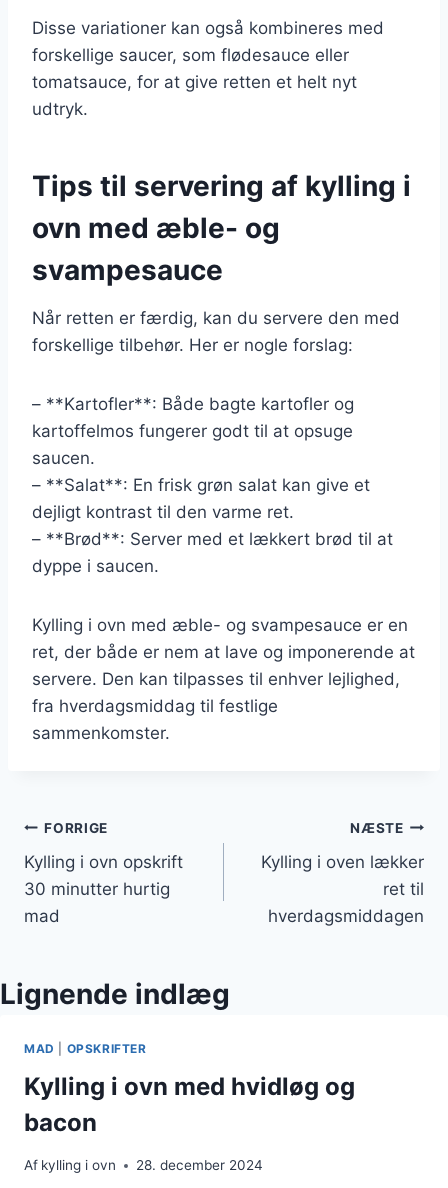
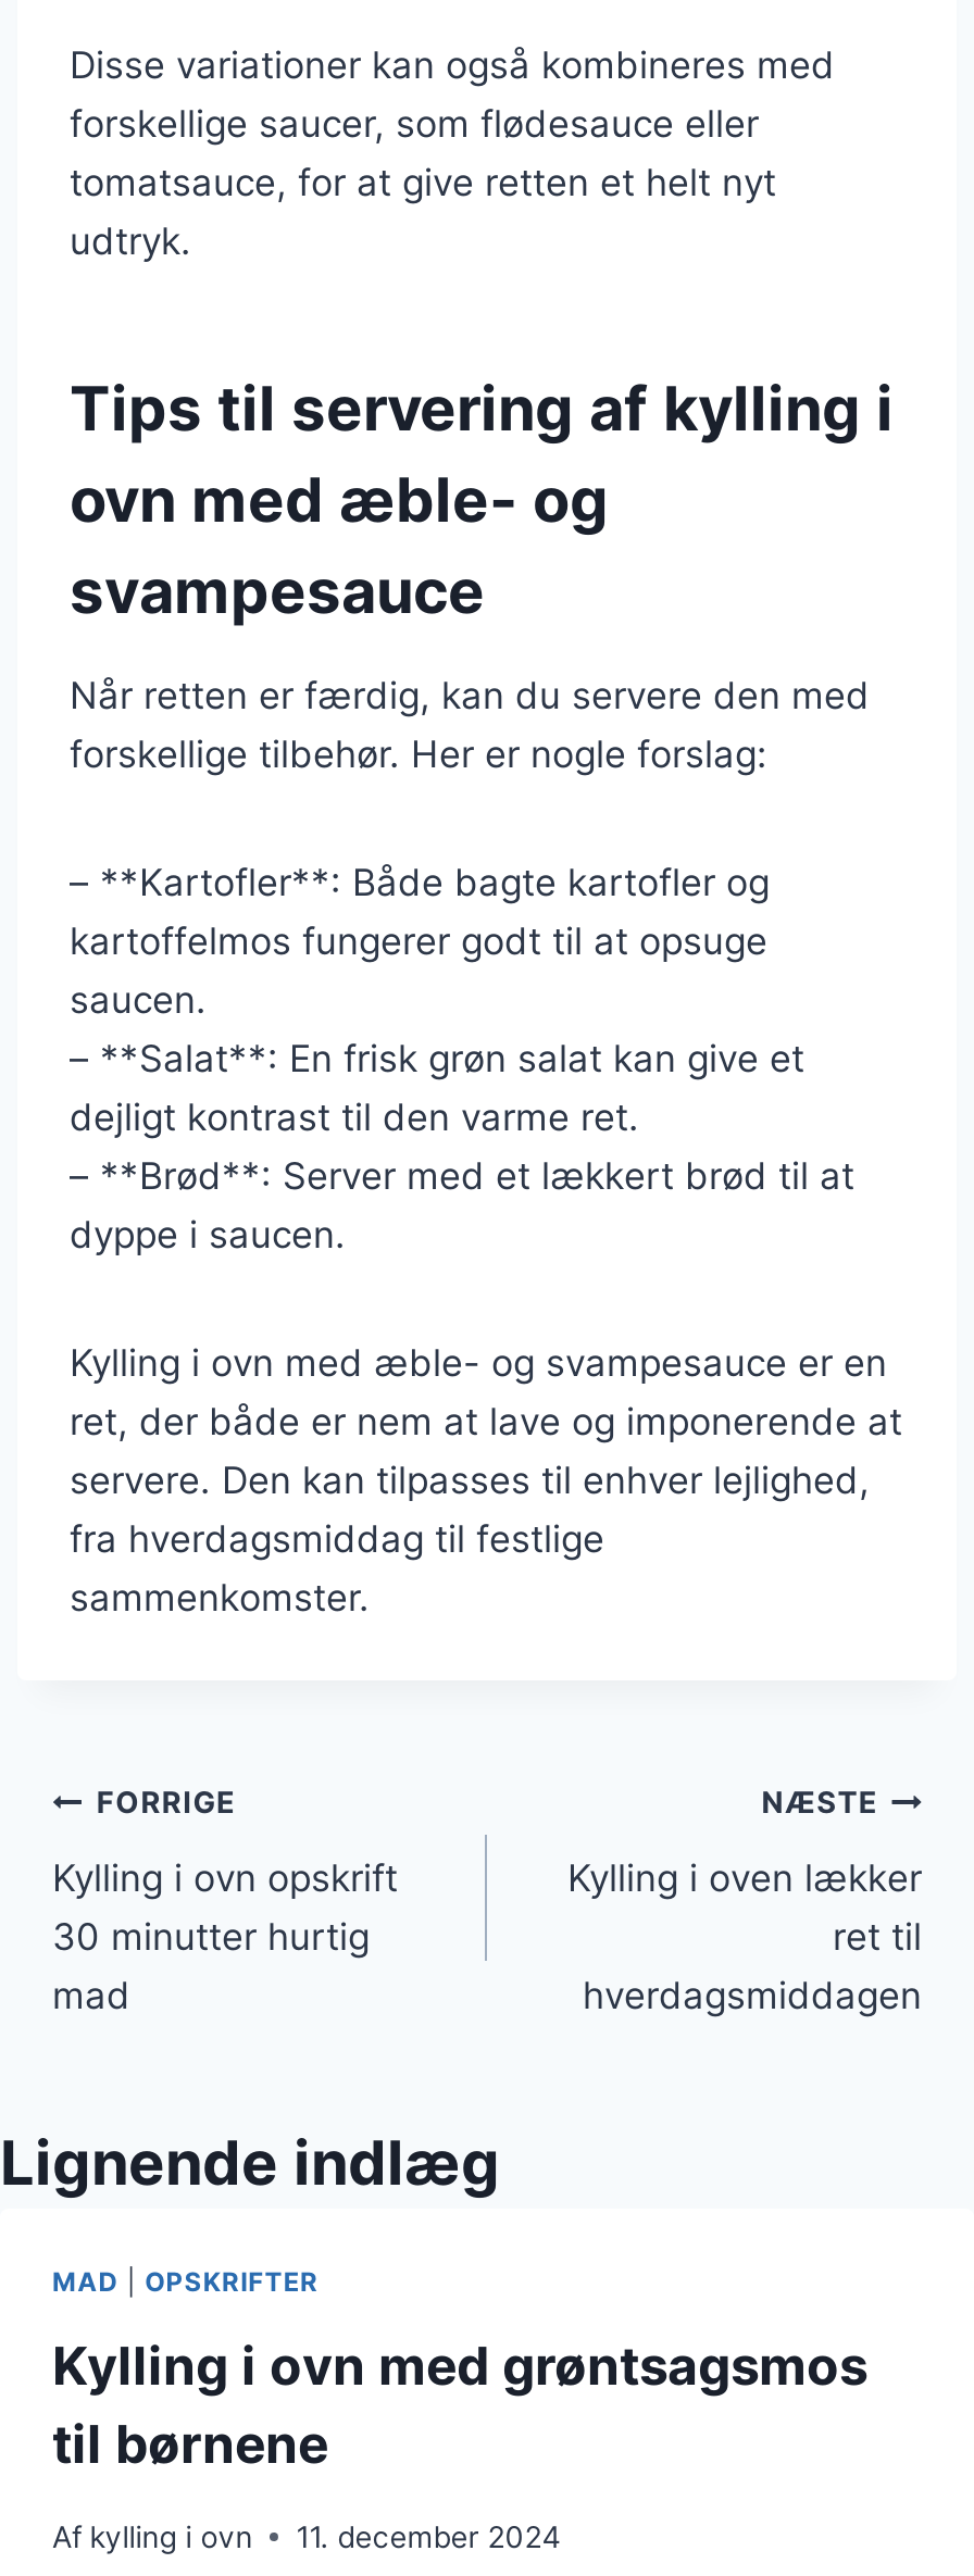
- Kylling i ovn med hvidløg og
- bacon
+ Kylling i ovn med grøntsagsmos
+ til børnene

- Af kylling i ovn 28. december 2024
+ Af kylling i ovn 11. december 2024
